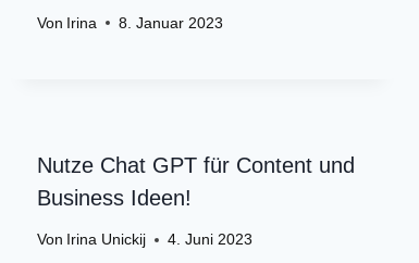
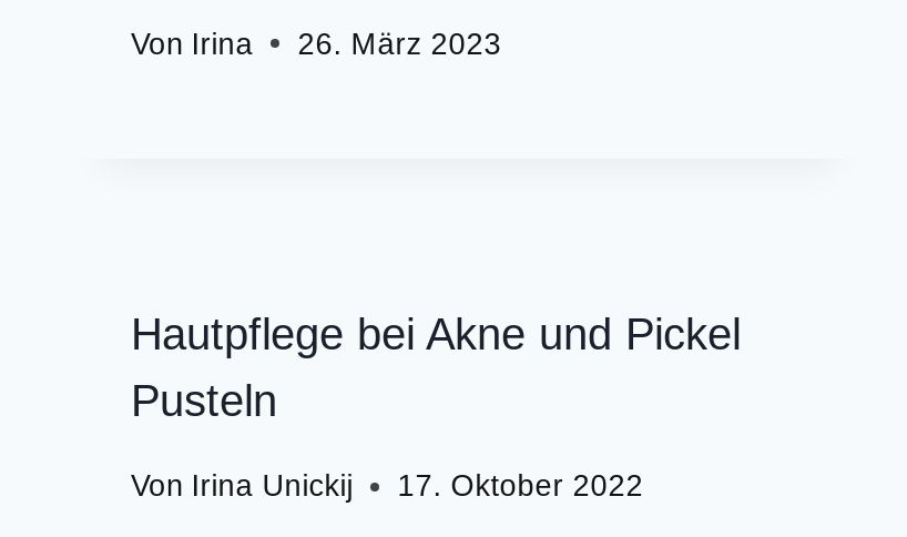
- Von Irina 8. Januar 2023
+ Von Irina 26. März 2023

- Nutze Chat GPT für Content und
- Business Ideen!
+ Hautpflege bei Akne und Pickel
+ Pusteln

- Von Irina Unickij 4. Juni 2023
+ Von Irina Unickij 17. Oktober 2022
